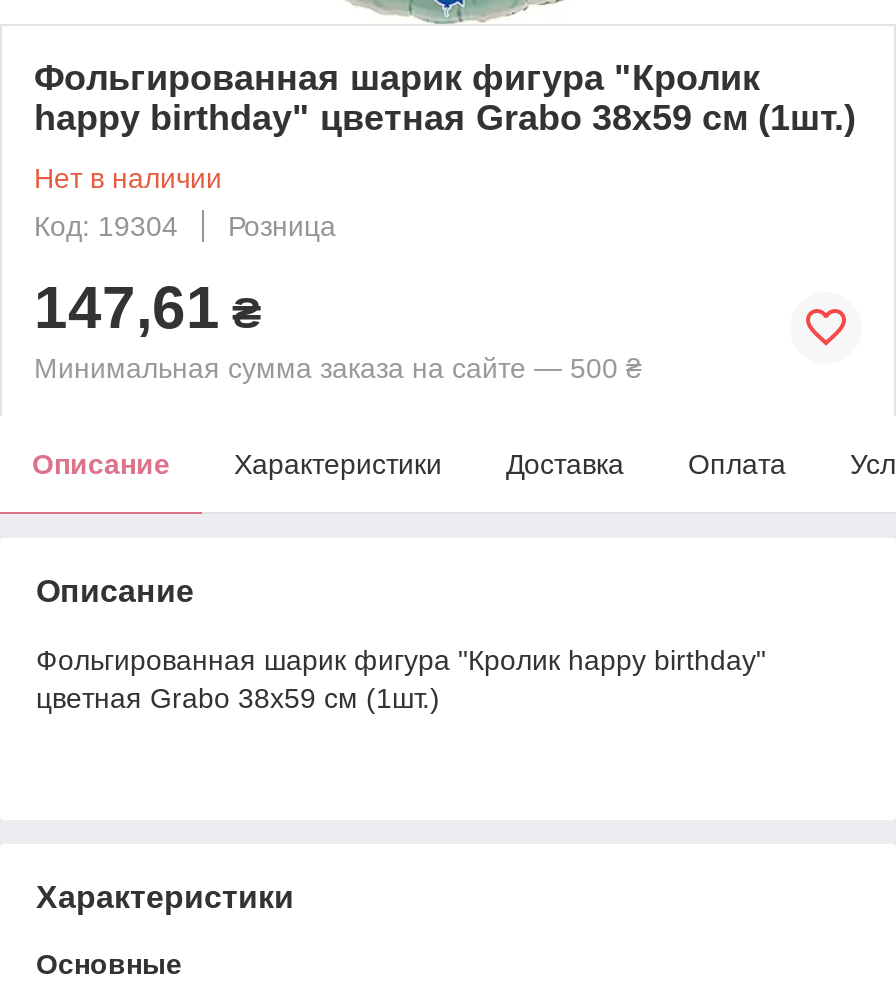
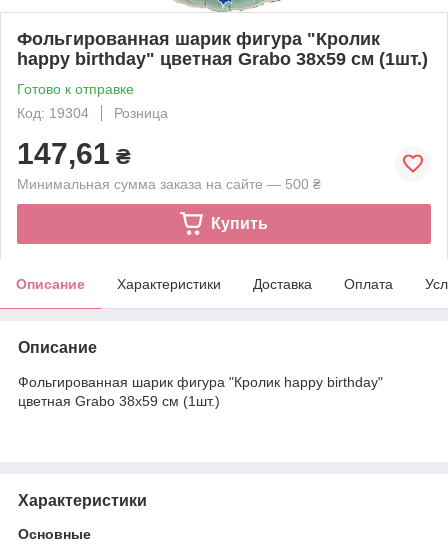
- Нет в наличии
+ Готово к отправке

+ Купить
